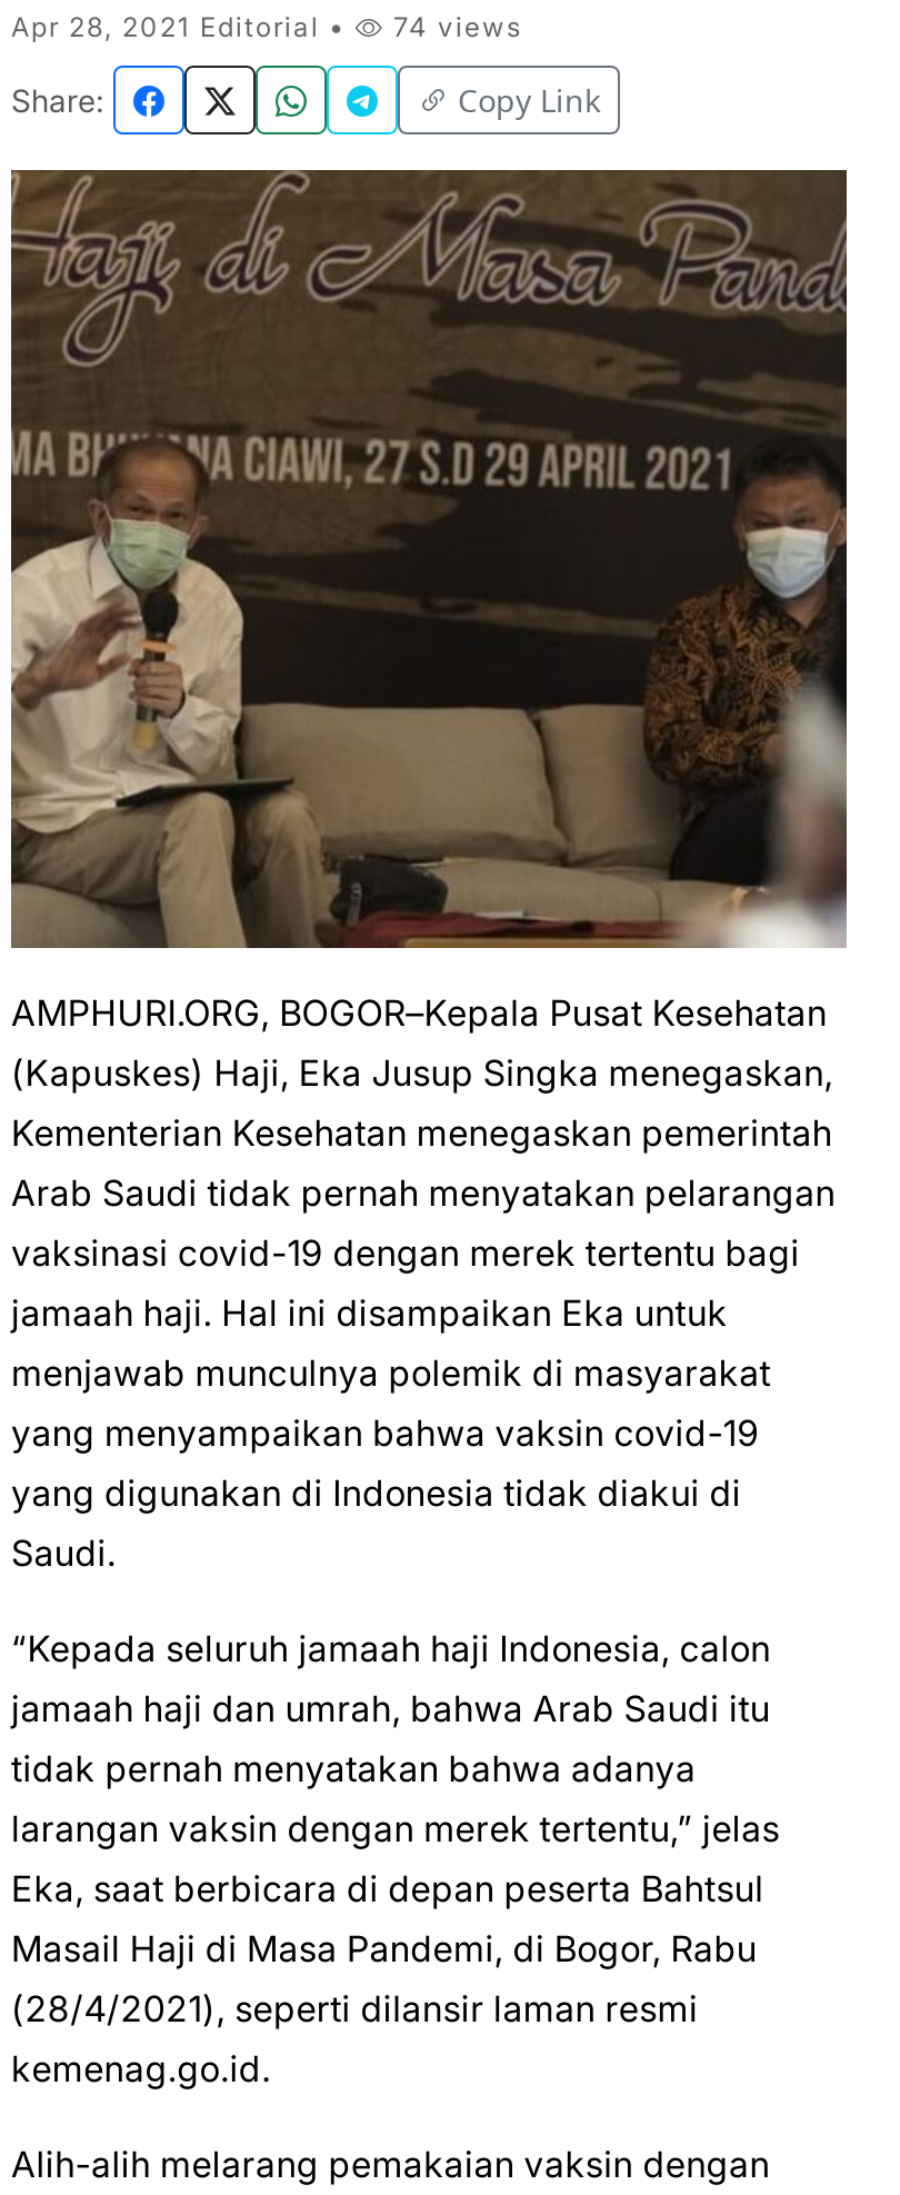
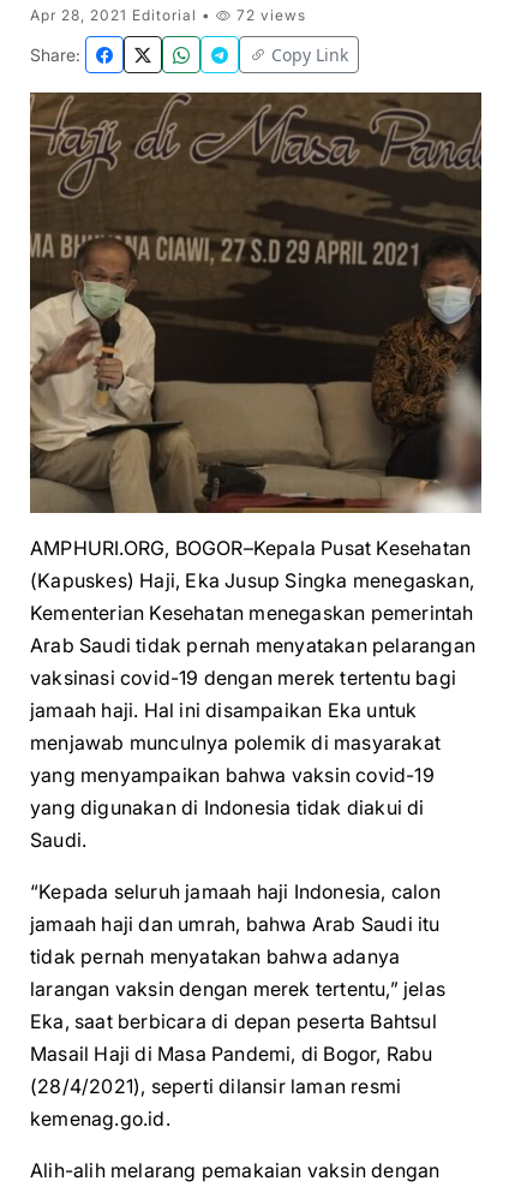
- Apr 28, 2021 Editorial • 74 views
+ Apr 28, 2021 Editorial • 72 views
